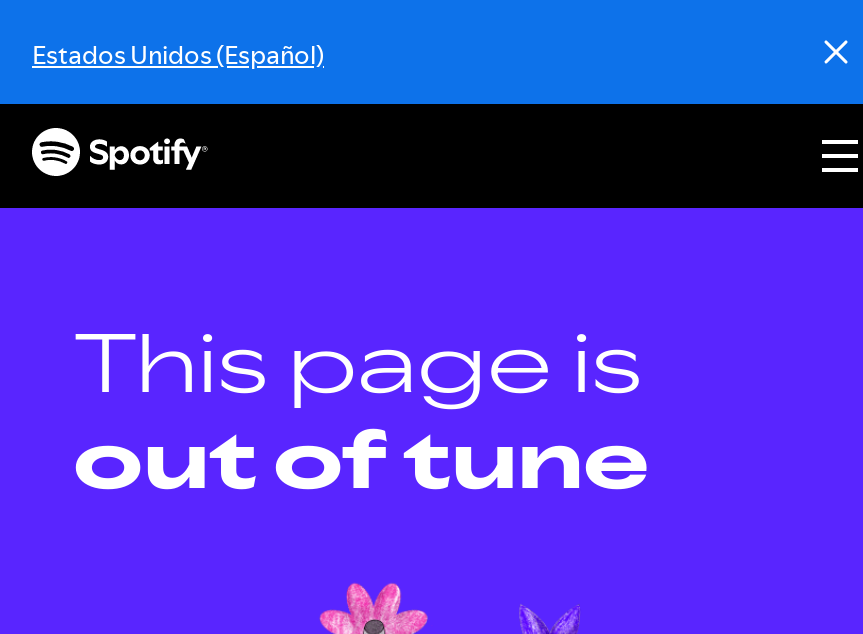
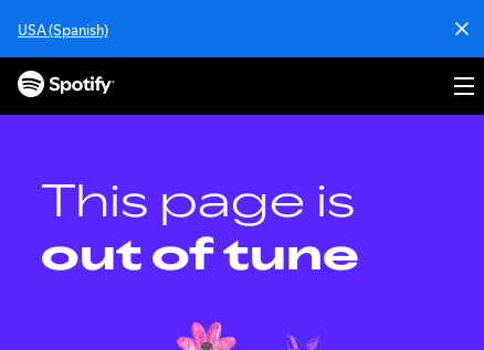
- Estados Unidos (Español)
+ USA (Spanish)
